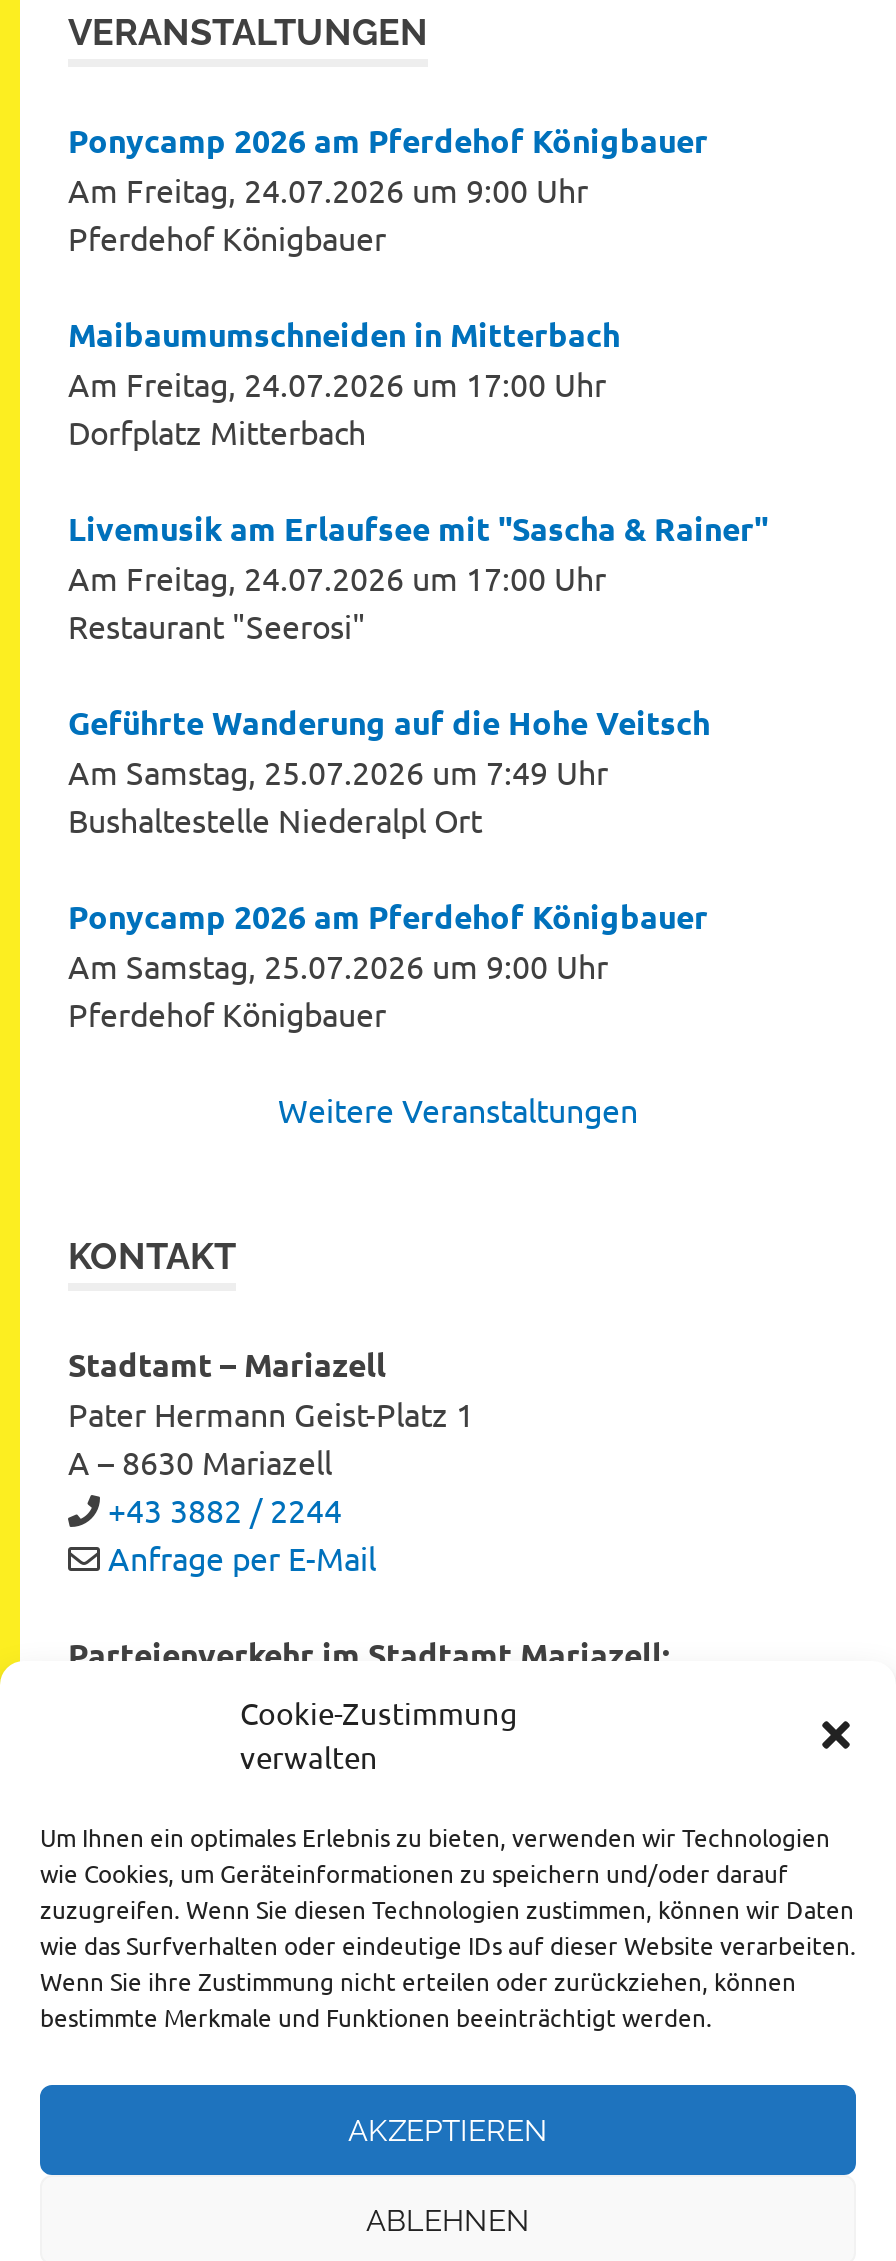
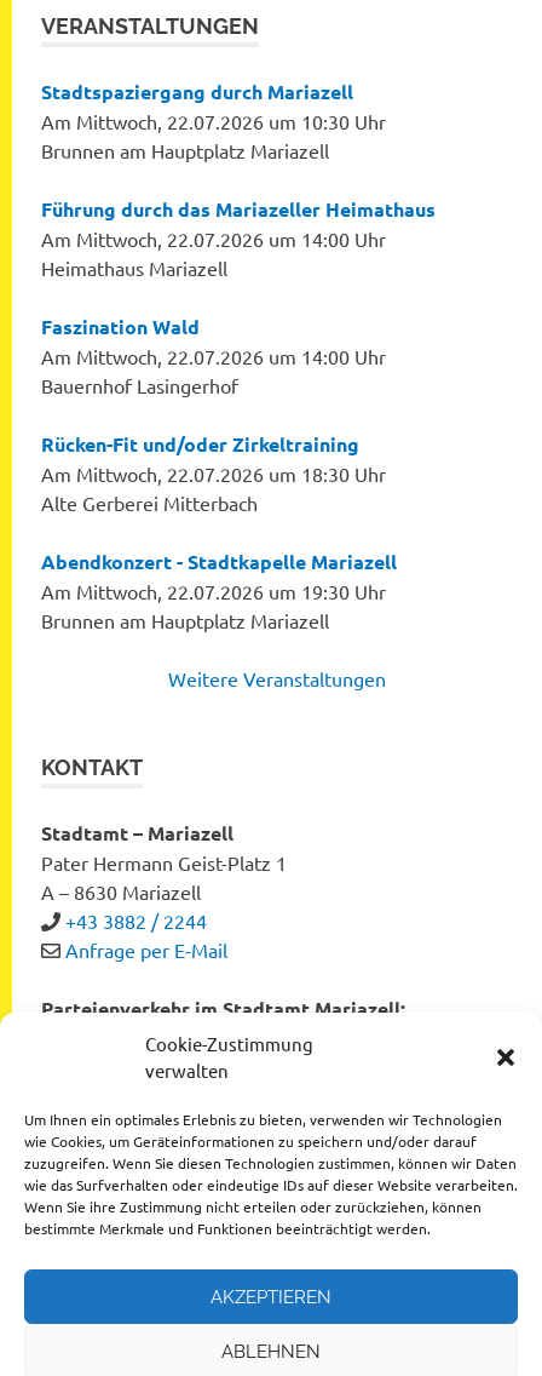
- Ponycamp 2026 am Pferdehof Königbauer
- Am Freitag, 24.07.2026 um 9:00 Uhr
- Pferdehof Königbauer
+ Stadtspaziergang durch Mariazell
+ Am Mittwoch, 22.07.2026 um 10:30 Uhr
+ Brunnen am Hauptplatz Mariazell

- Maibaumumschneiden in Mitterbach
- Am Freitag, 24.07.2026 um 17:00 Uhr
- Dorfplatz Mitterbach
+ Führung durch das Mariazeller Heimathaus
+ Am Mittwoch, 22.07.2026 um 14:00 Uhr
+ Heimathaus Mariazell

- Livemusik am Erlaufsee mit "Sascha & Rainer"
- Am Freitag, 24.07.2026 um 17:00 Uhr
- Restaurant "Seerosi"
+ Faszination Wald
+ Am Mittwoch, 22.07.2026 um 14:00 Uhr
+ Bauernhof Lasingerhof

- Geführte Wanderung auf die Hohe Veitsch
- Am Samstag, 25.07.2026 um 7:49 Uhr
- Bushaltestelle Niederalpl Ort
+ Rücken-Fit und/oder Zirkeltraining
+ Am Mittwoch, 22.07.2026 um 18:30 Uhr
+ Alte Gerberei Mitterbach

- Ponycamp 2026 am Pferdehof Königbauer
- Am Samstag, 25.07.2026 um 9:00 Uhr
- Pferdehof Königbauer
+ Abendkonzert - Stadtkapelle Mariazell
+ Am Mittwoch, 22.07.2026 um 19:30 Uhr
+ Brunnen am Hauptplatz Mariazell
